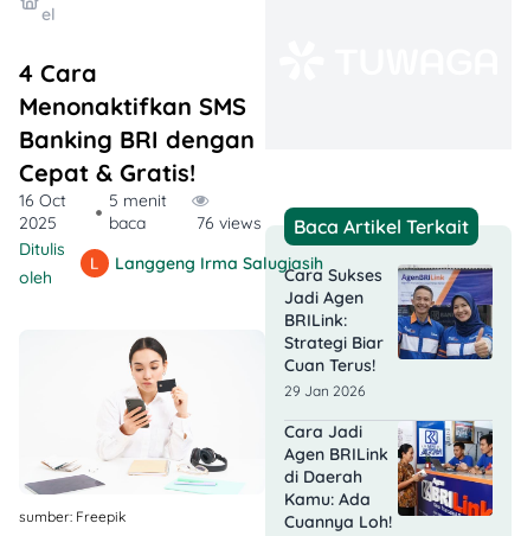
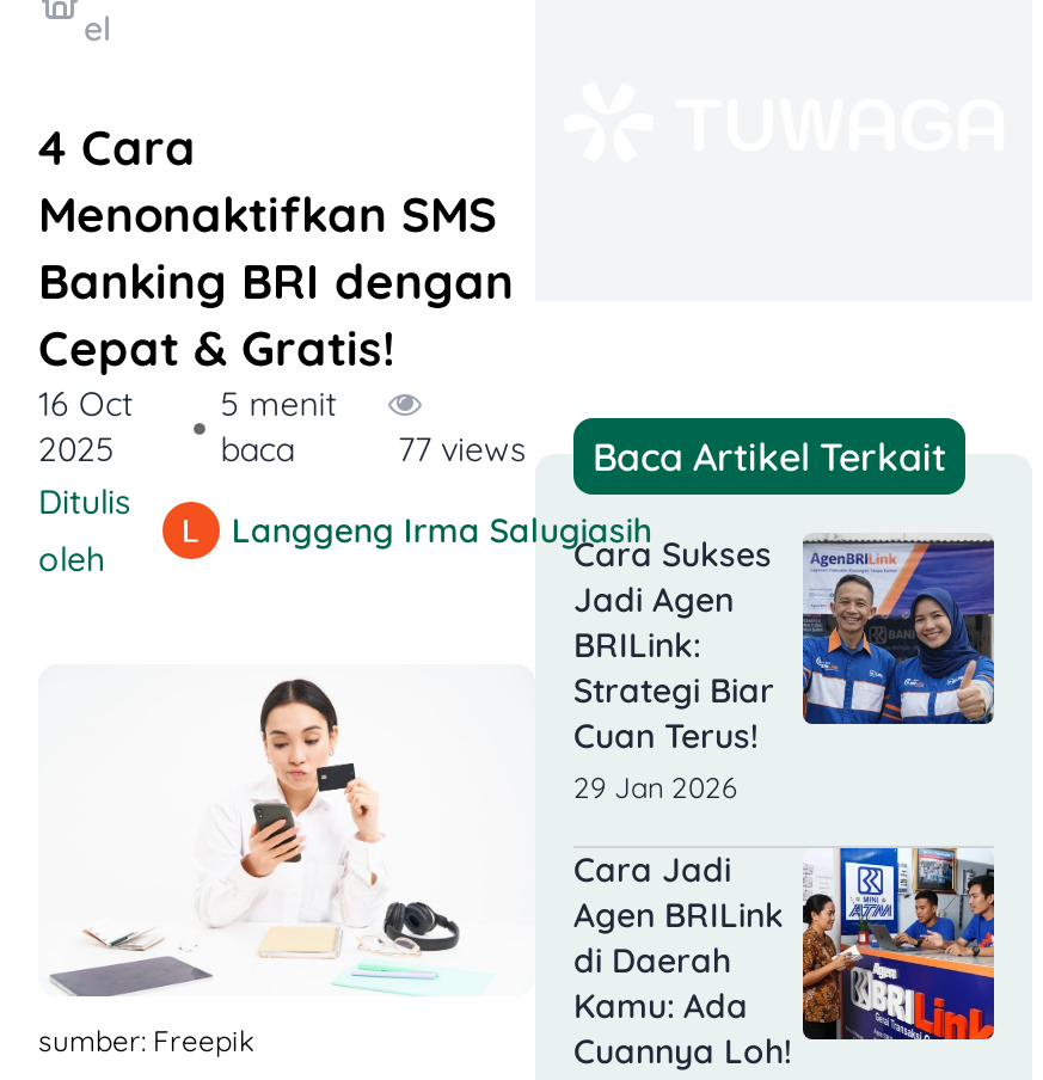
- 76 views Baca Artikel Terkait
+ 77 views Baca Artikel Terkait
